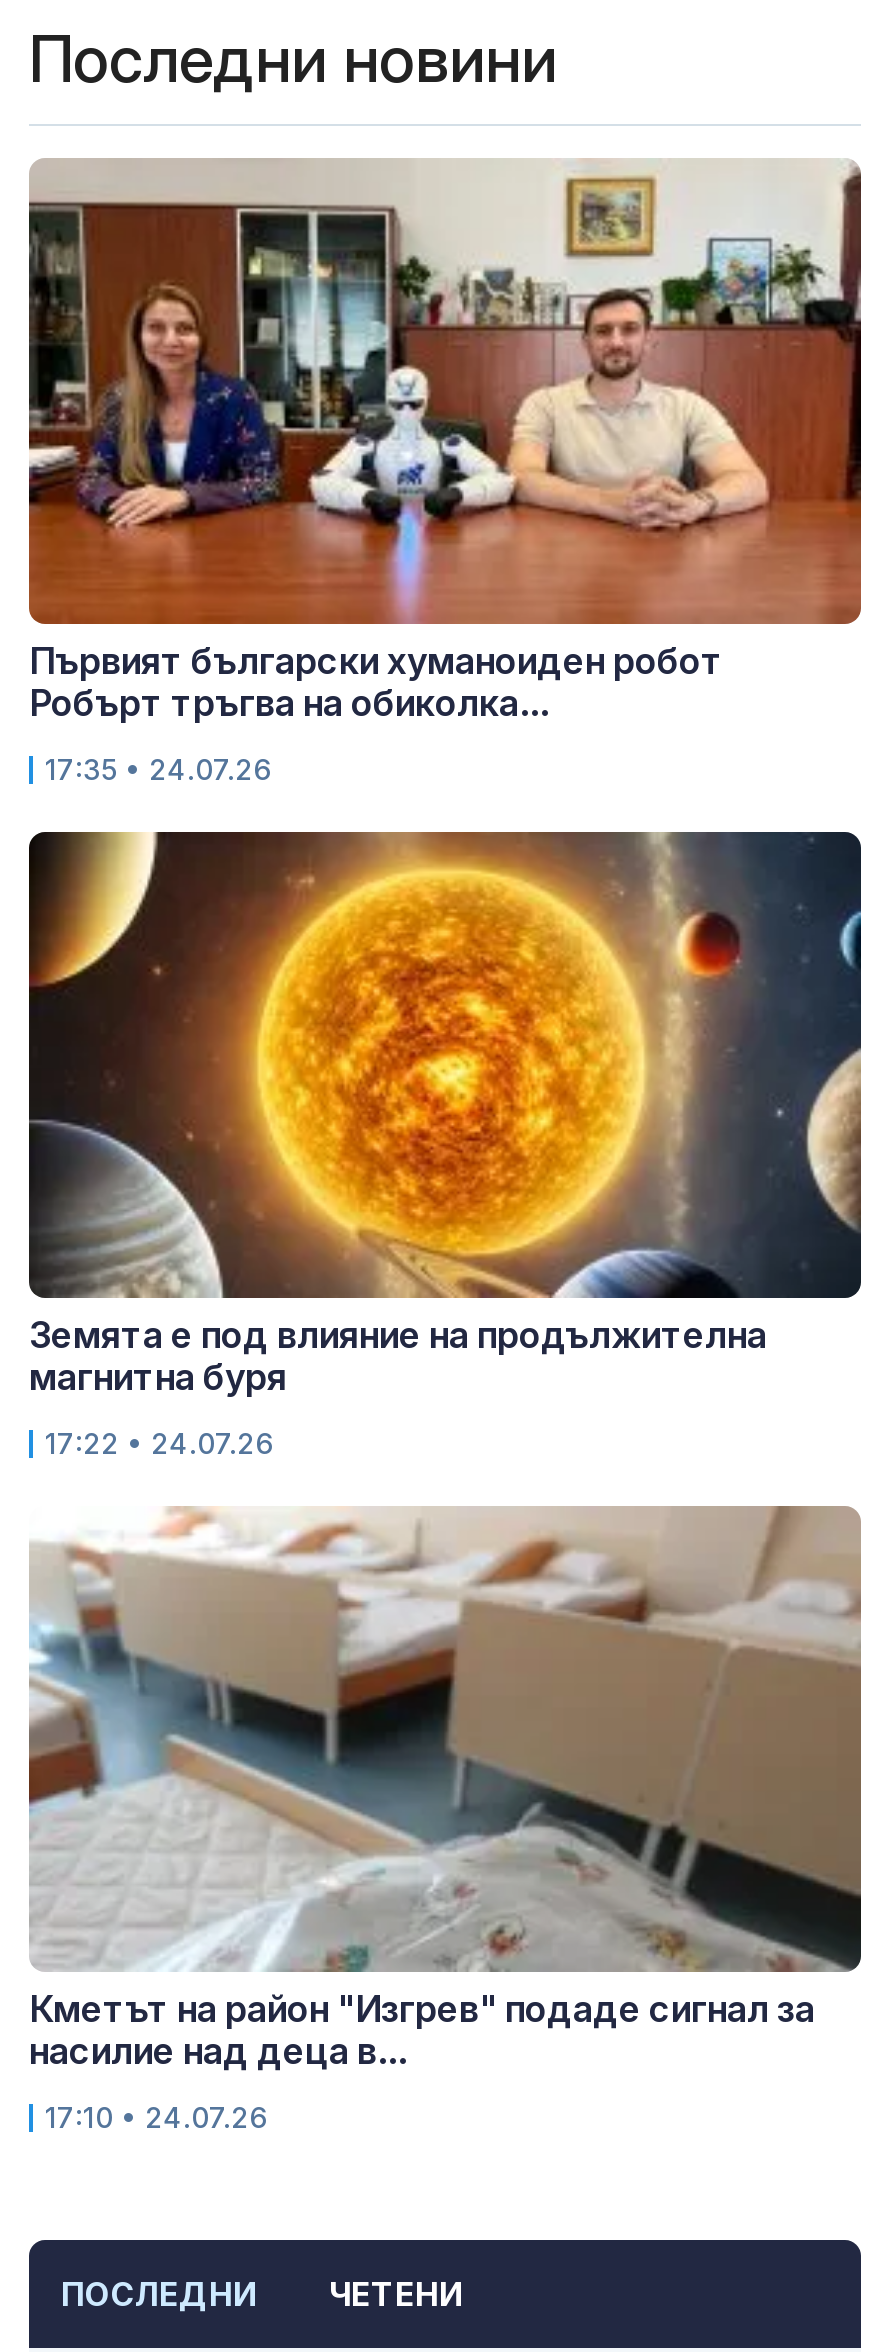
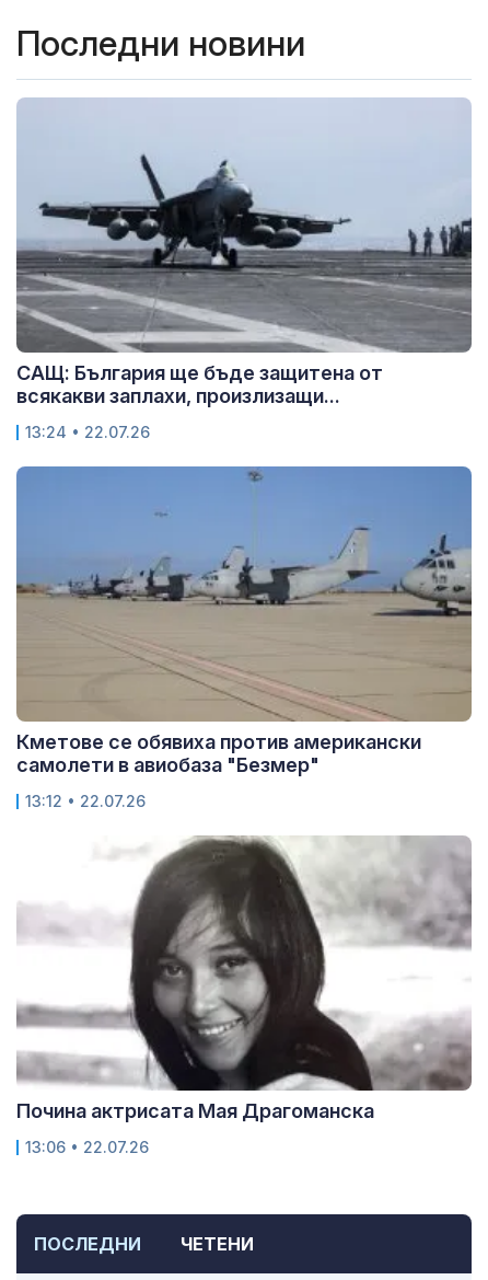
- [image]
- Първият български хуманоиден робот
- Робърт тръгва на обиколка...
+ [image]
+ САЩ: България ще бъде защитена от
+ всякакви заплахи, произлизащи...

- 17:35 • 24.07.26
+ 13:24 • 22.07.26

- [image]
- Земята е под влияние на продължителна
- магнитна буря
+ [image]
+ Кметове се обявиха против американски
+ самолети в авиобаза "Безмер"

- 17:22 • 24.07.26
+ 13:12 • 22.07.26

- [image]
- Кметът на район "Изгрев" подаде сигнал за
- насилие над деца в...
+ [image]
+ Почина актрисата Мая Драгоманска

- 17:10 • 24.07.26
+ 13:06 • 22.07.26
